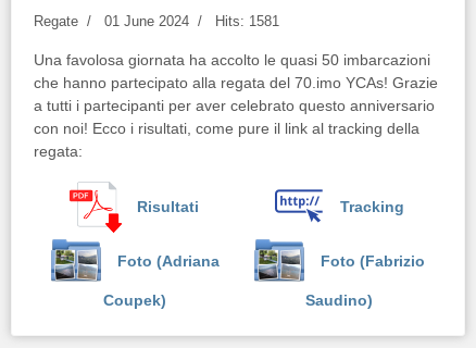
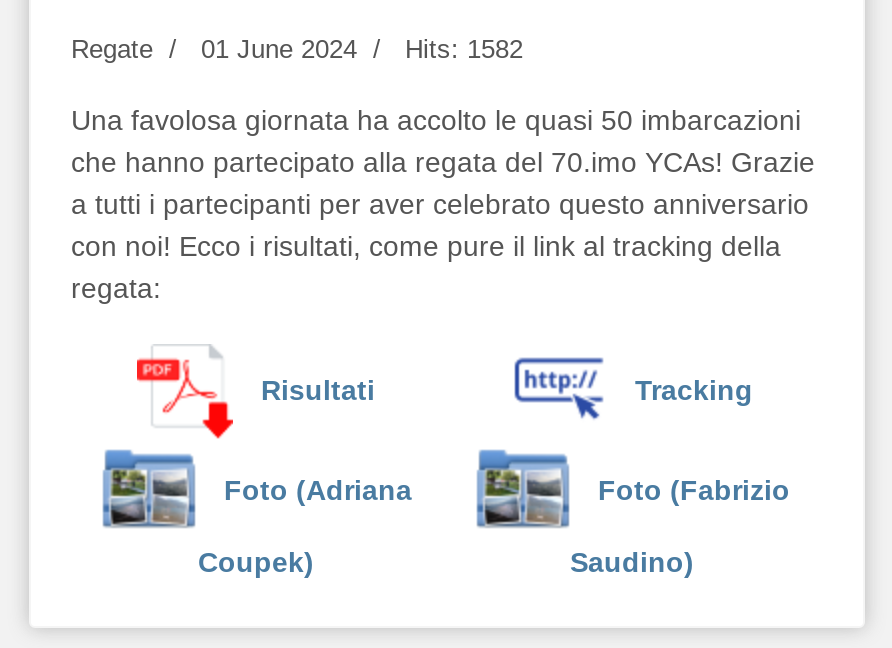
- Regate 01 June 2024 Hits: 1581
+ Regate 01 June 2024 Hits: 1582
